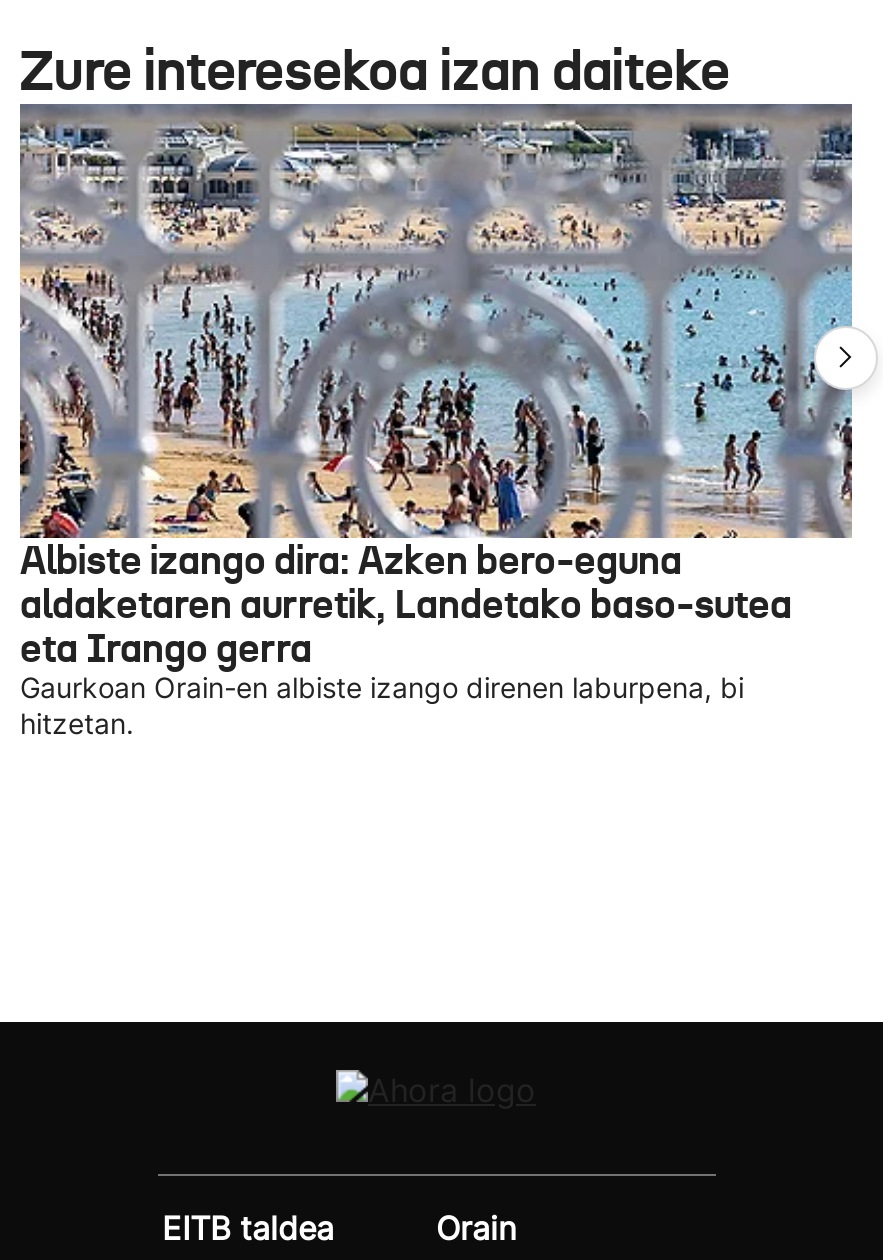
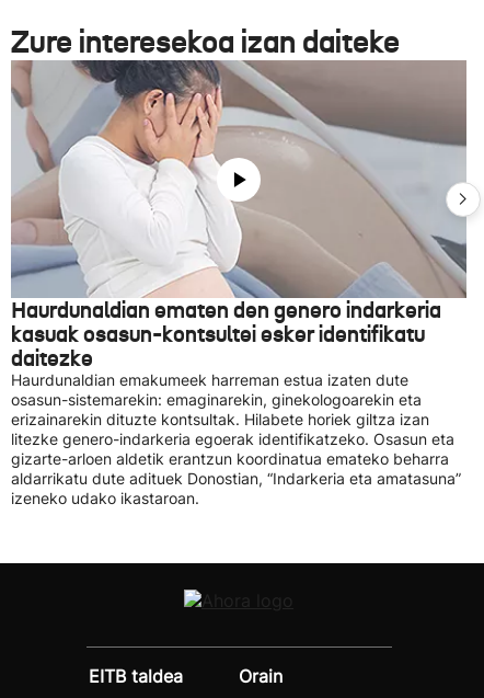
- [image]
- Albiste izango dira: Azken bero-eguna
- aldaketaren aurretik, Landetako baso-sutea
- eta Irango gerra
- Gaurkoan Orain-en albiste izango direnen laburpena, bi
- hitzetan.
+ [image]
+ Haurdunaldian ematen den genero indarkeria
+ kasuak osasun-kontsultei esker identifikatu
+ daitezke
+ Haurdunaldian emakumeek harreman estua izaten dute
+ osasun-sistemarekin: emaginarekin, ginekologoarekin eta
+ erizainarekin dituzte kontsultak. Hilabete horiek giltza izan
+ litezke genero-indarkeria egoerak identifikatzeko. Osasun eta
+ gizarte-arloen aldetik erantzun koordinatua emateko beharra
+ aldarrikatu dute adituek Donostian, “Indarkeria eta amatasuna”
+ izeneko udako ikastaroan.
